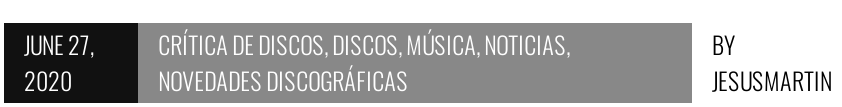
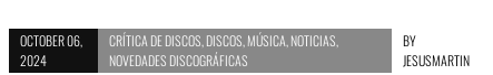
- JUNE 27,
- 2020
+ OCTOBER 06,
+ 2024
